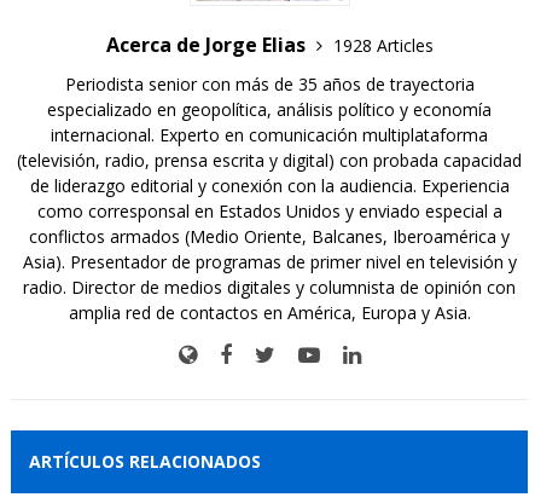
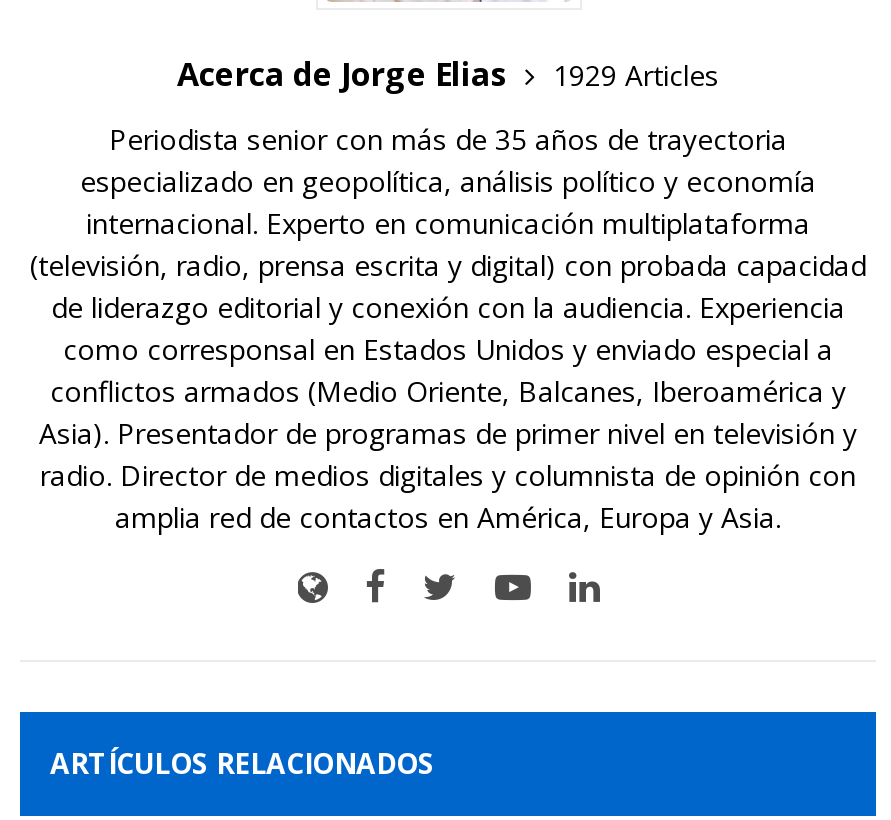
- Acerca de Jorge Elias 1928 Articles
+ Acerca de Jorge Elias 1929 Articles
